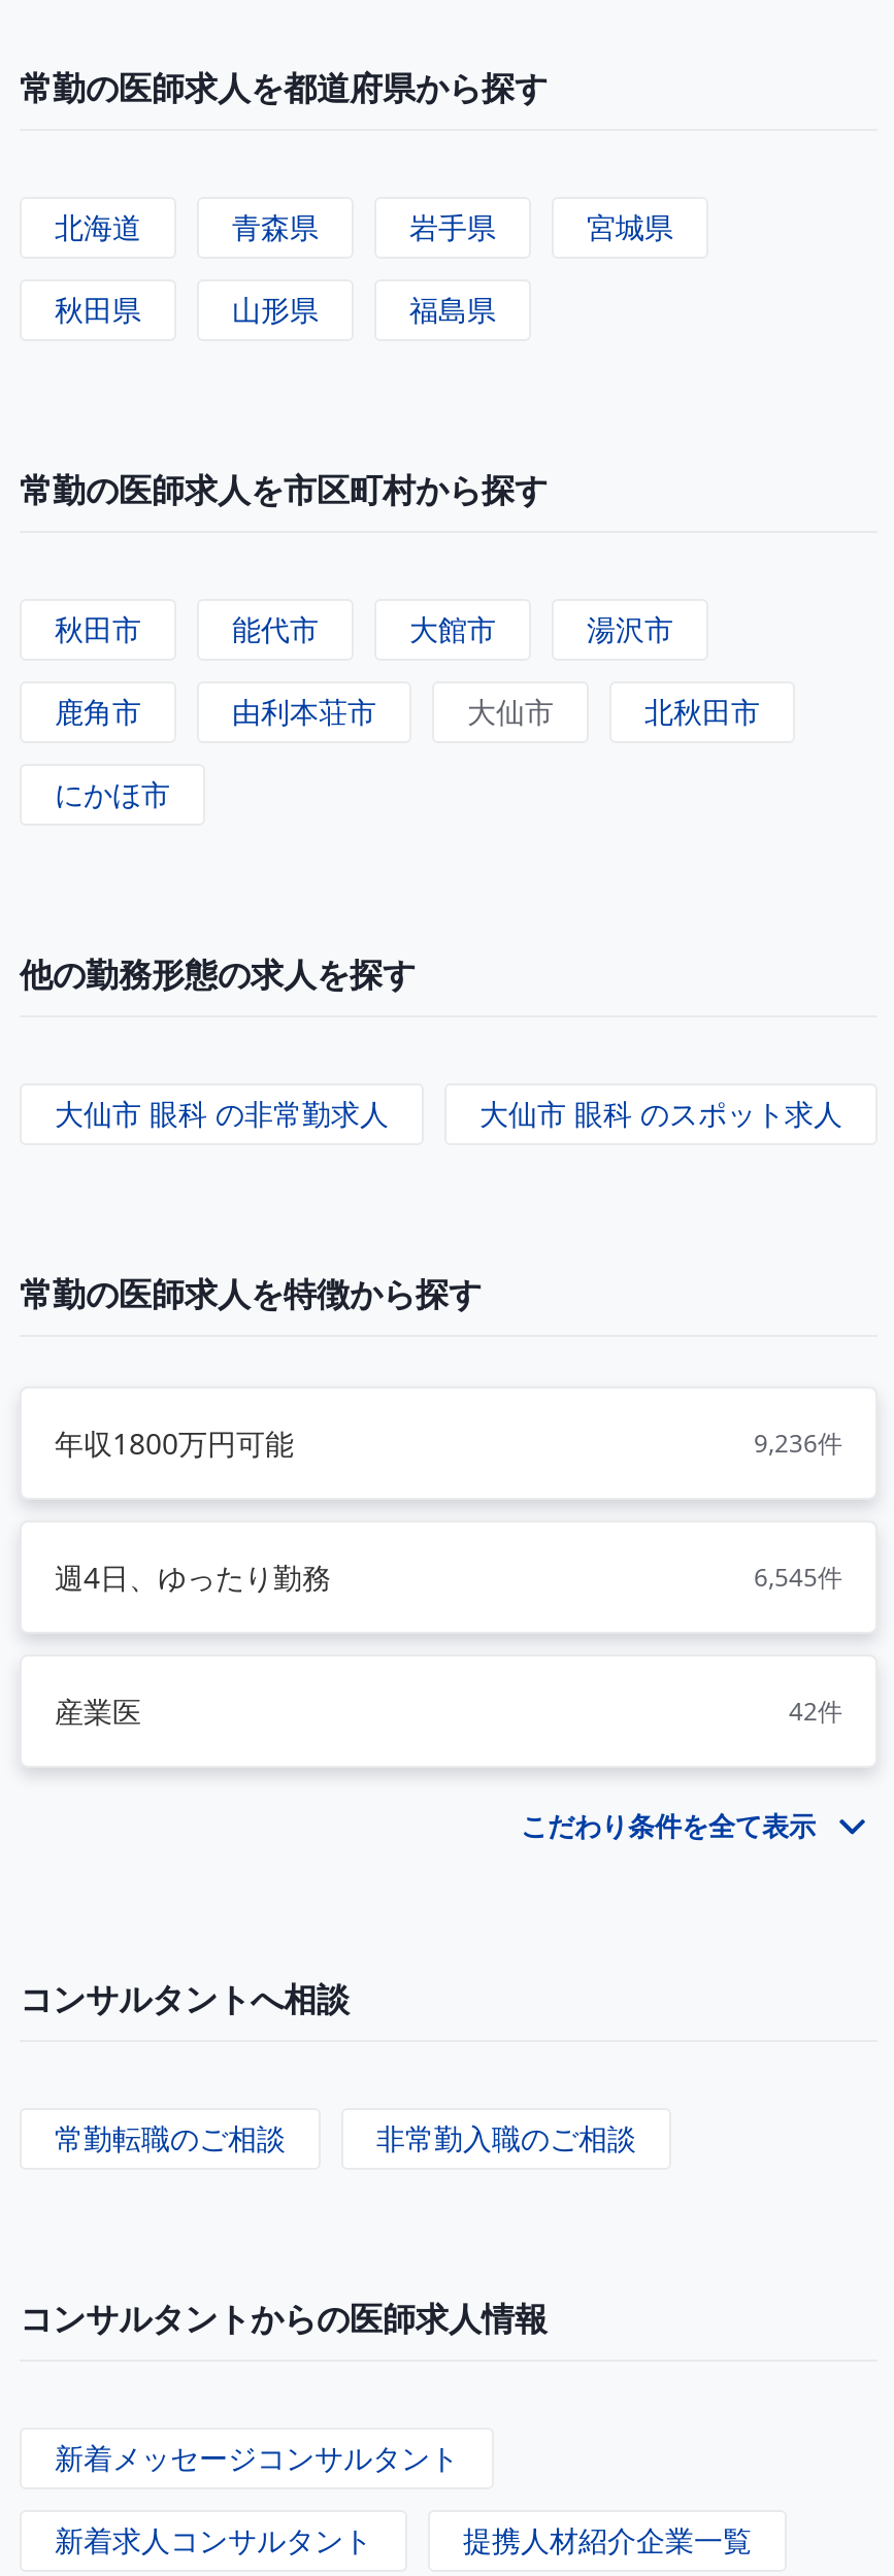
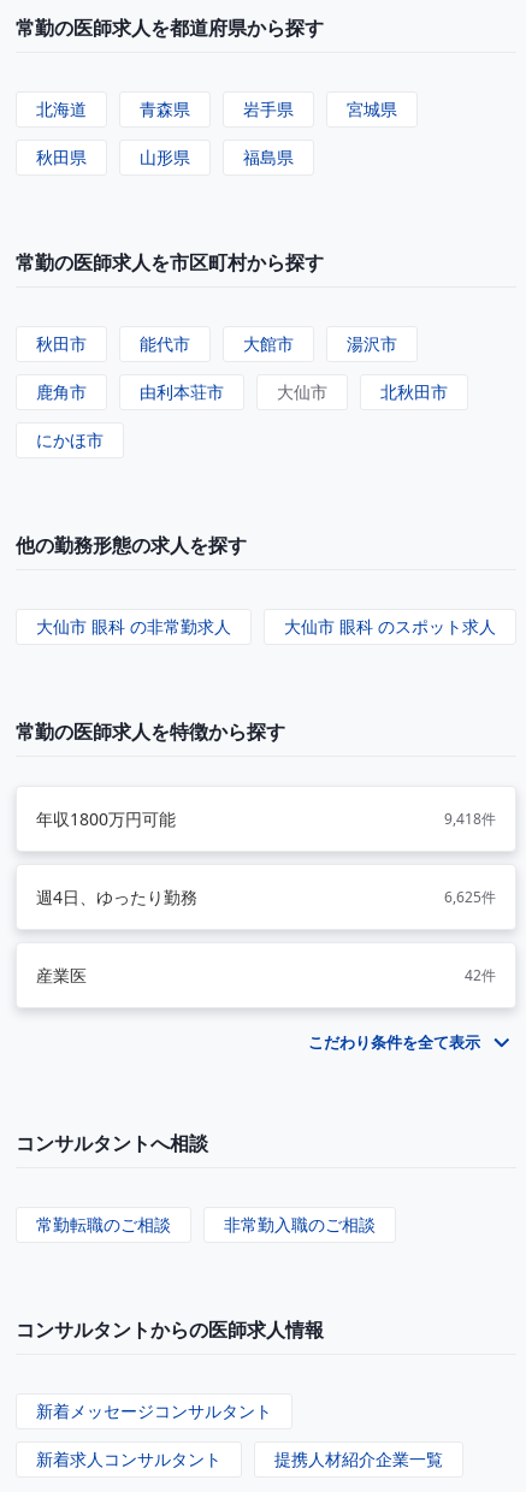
- 9,236件
+ 9,418件

- 6,545件
+ 6,625件
